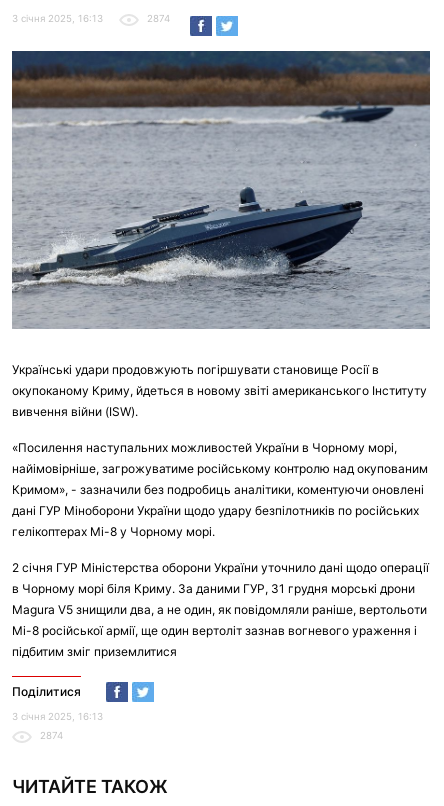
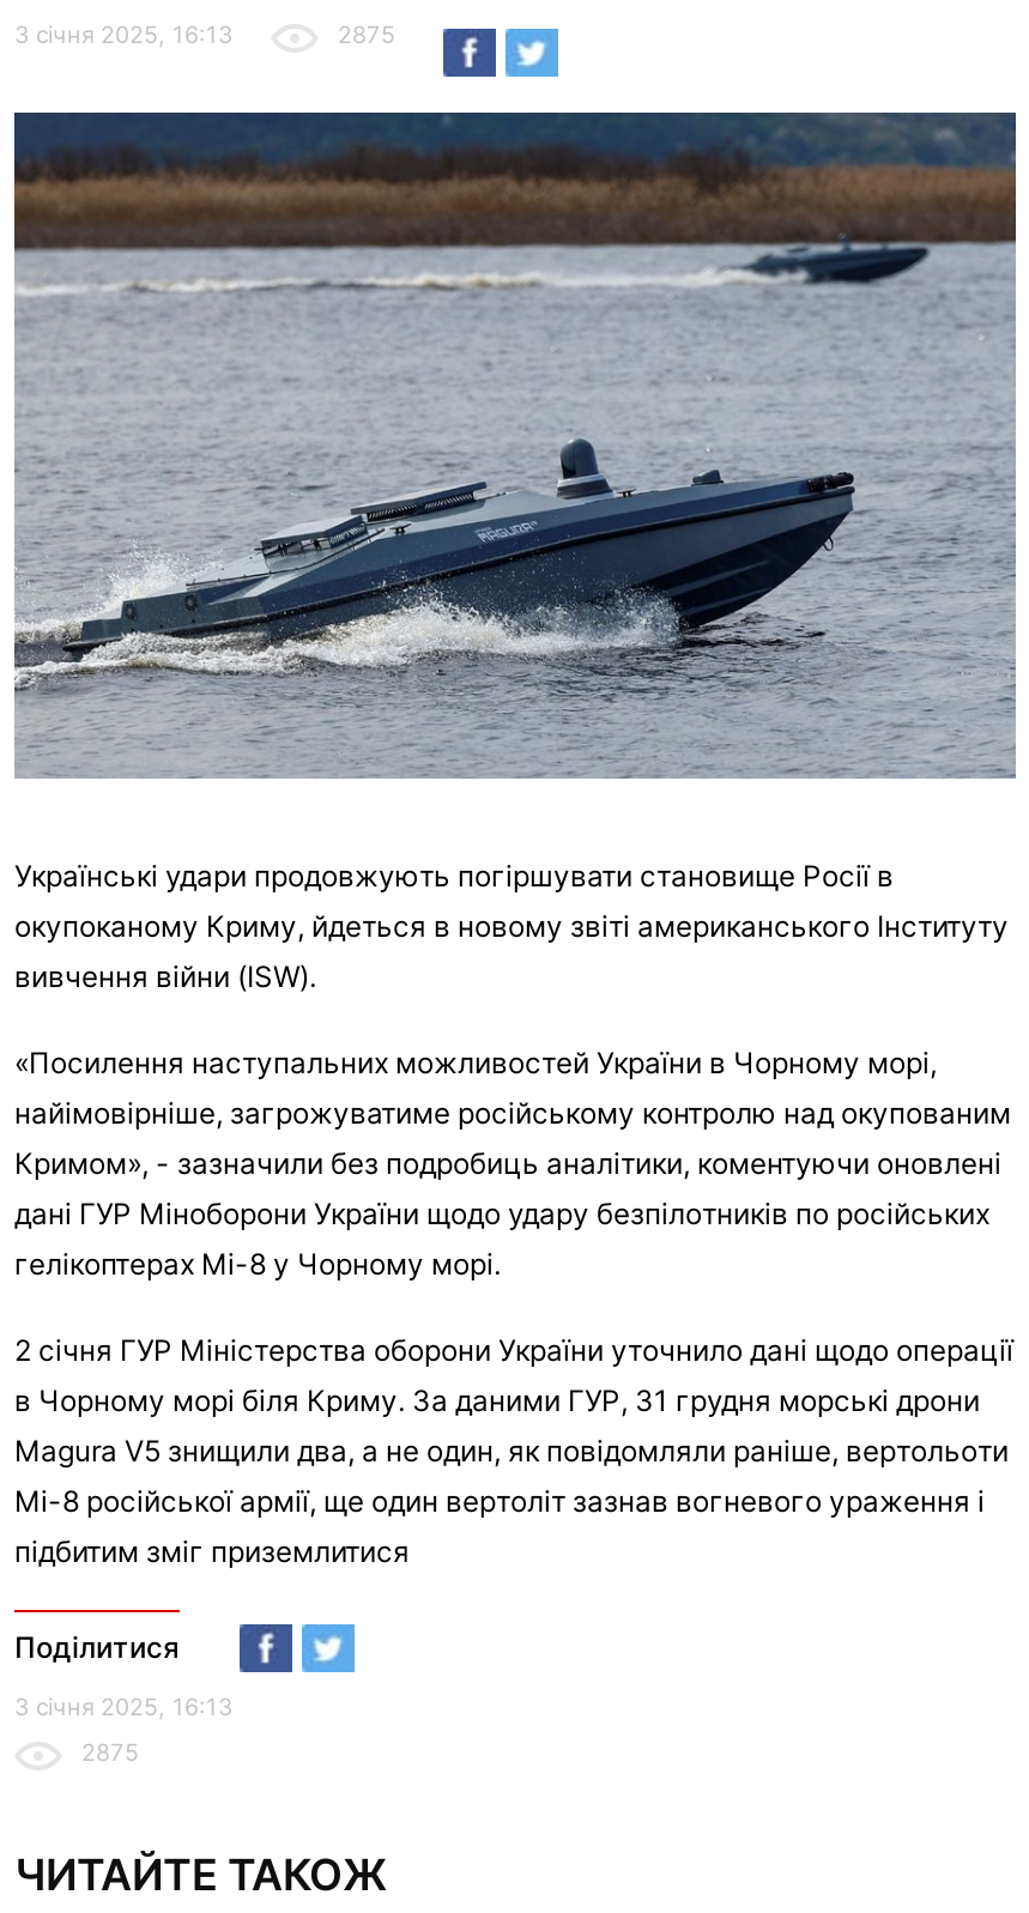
- 2874
+ 2875

- 2874
+ 2875
